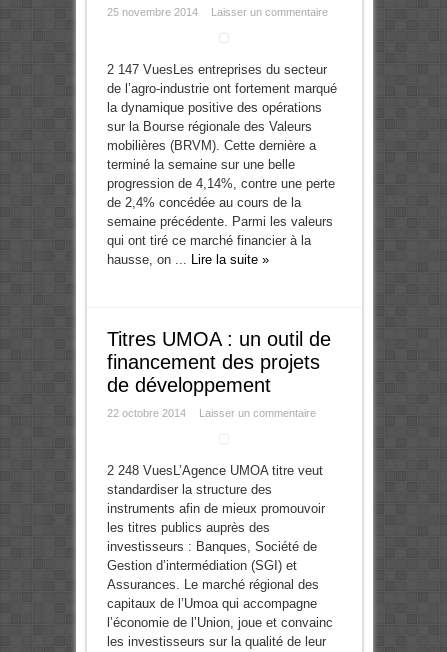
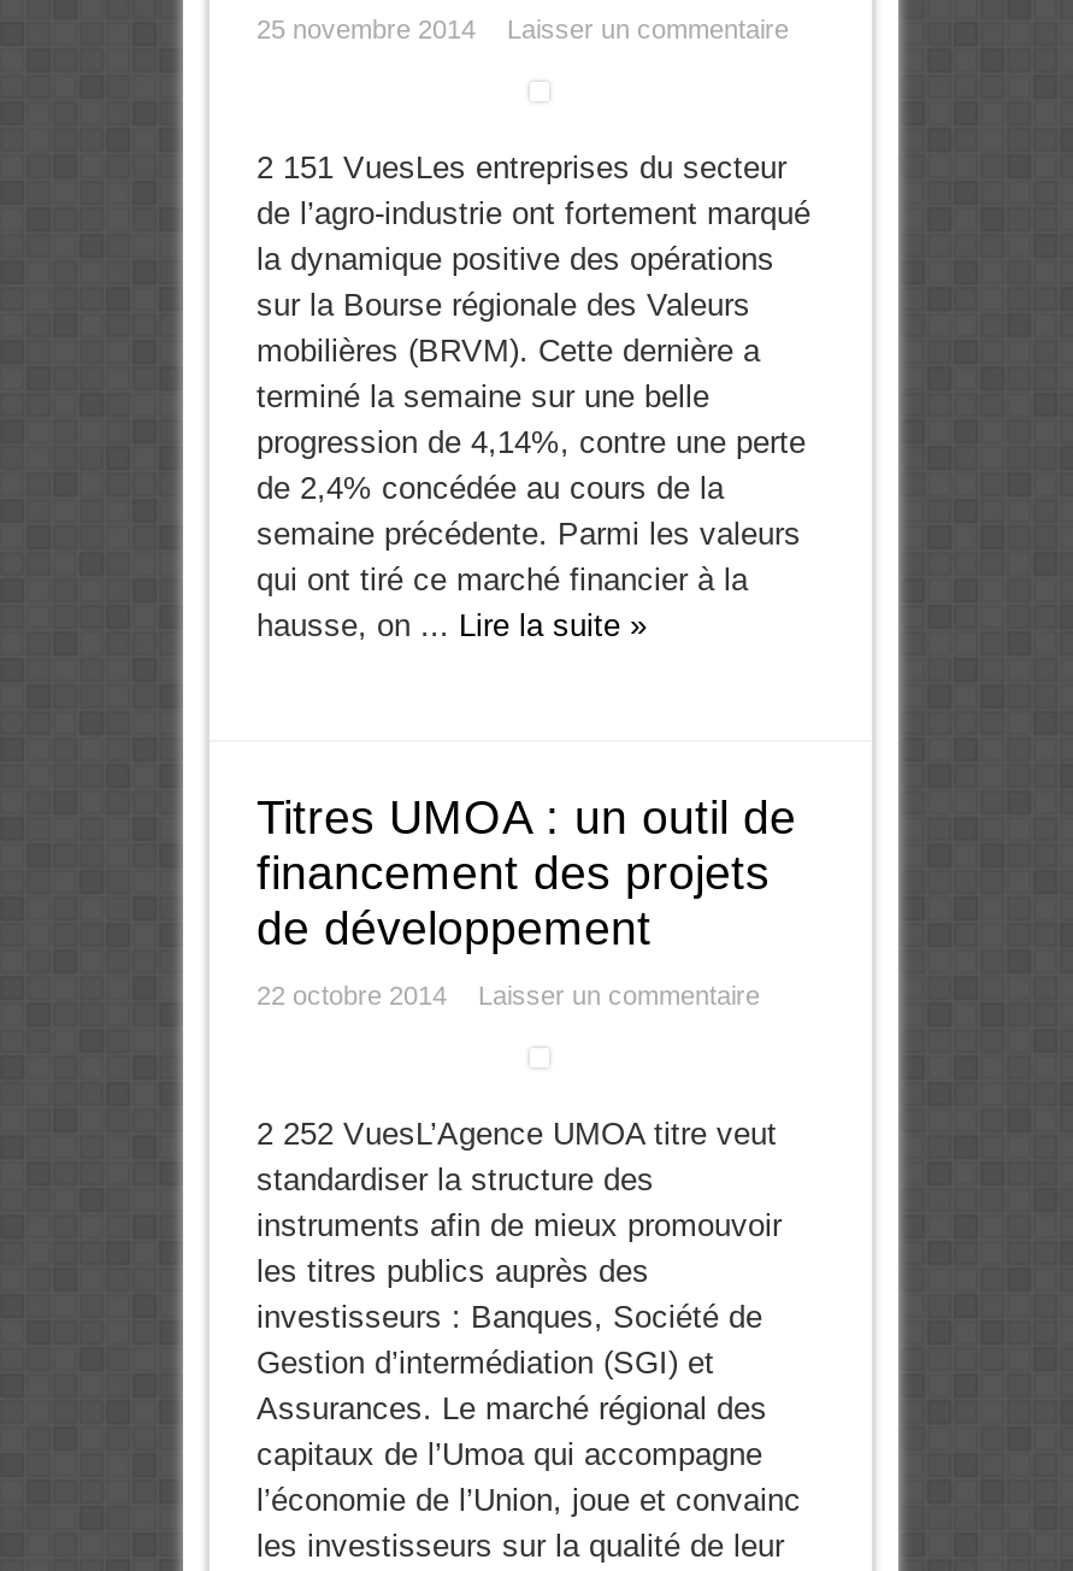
- 2 147 VuesLes entreprises du secteur
+ 2 151 VuesLes entreprises du secteur

- 2 248 VuesL’Agence UMOA titre veut
+ 2 252 VuesL’Agence UMOA titre veut
